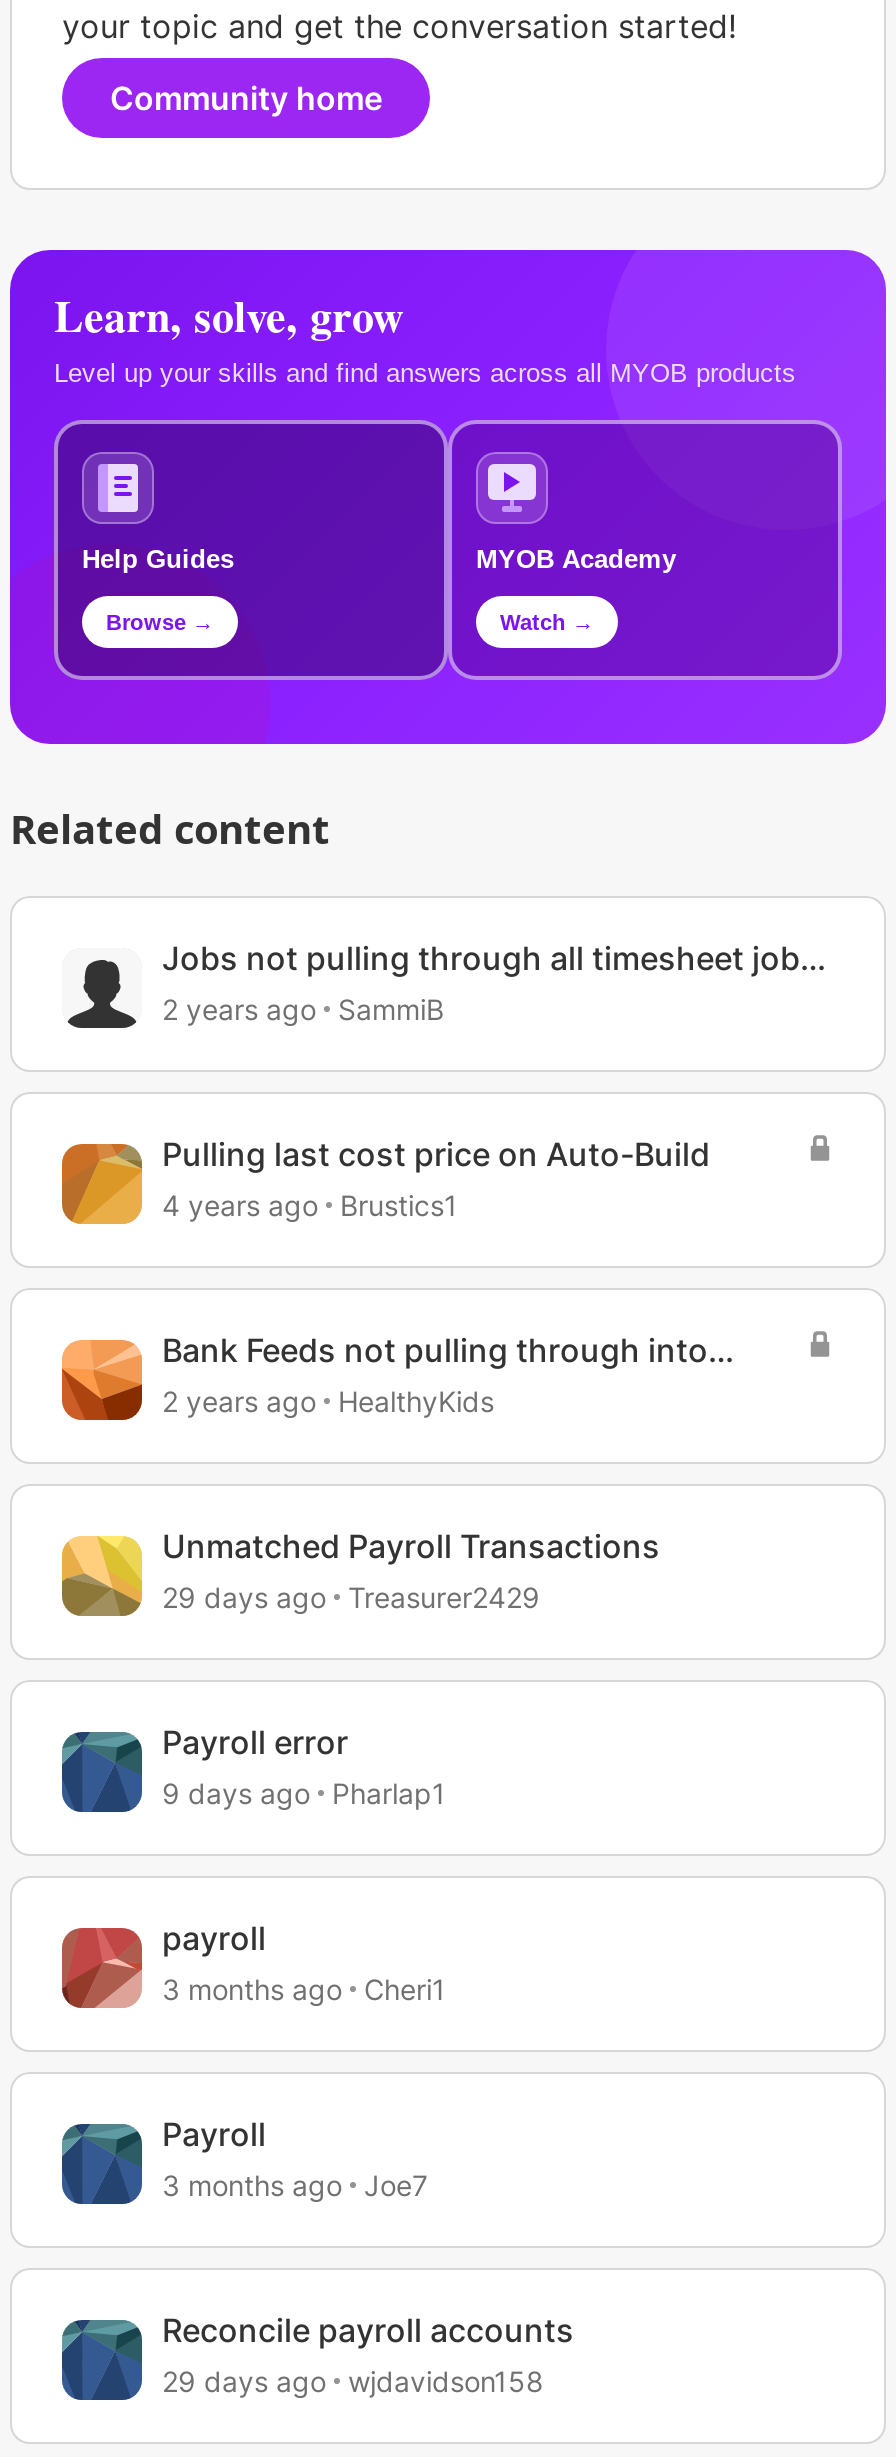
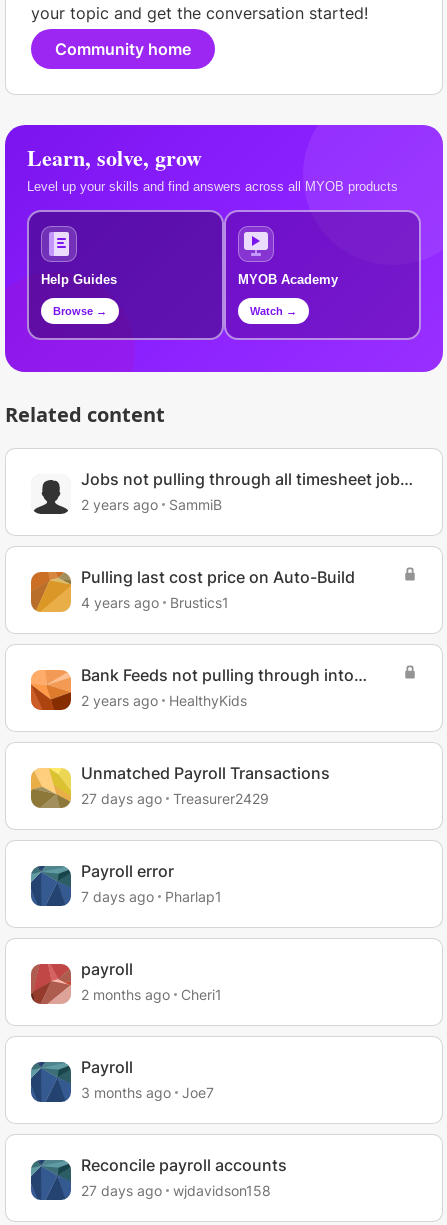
- 29 days ago Treasurer2429
+ 27 days ago Treasurer2429

- 9 days ago Pharlap1
+ 7 days ago Pharlap1

- 3 months ago Cheri1
+ 2 months ago Cheri1

- 29 days ago wjdavidson158
+ 27 days ago wjdavidson158
